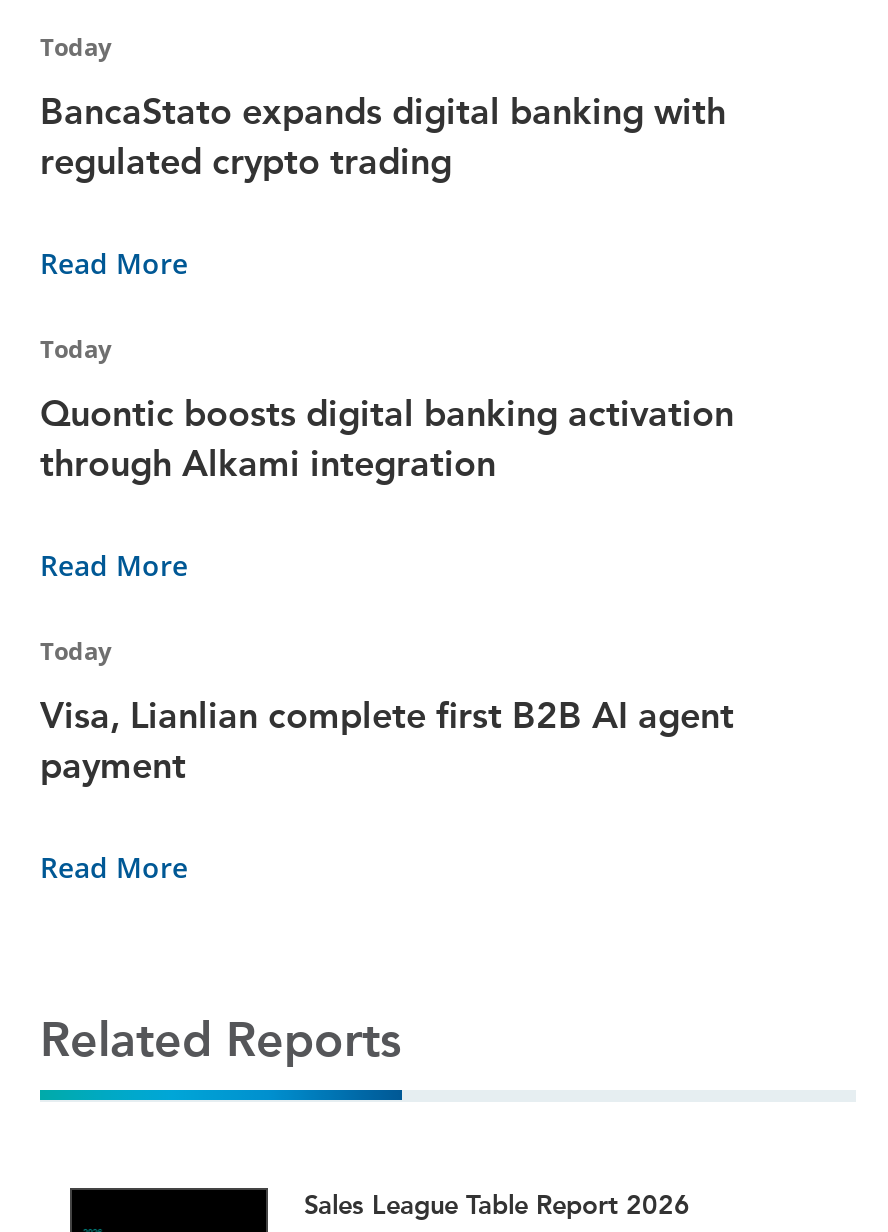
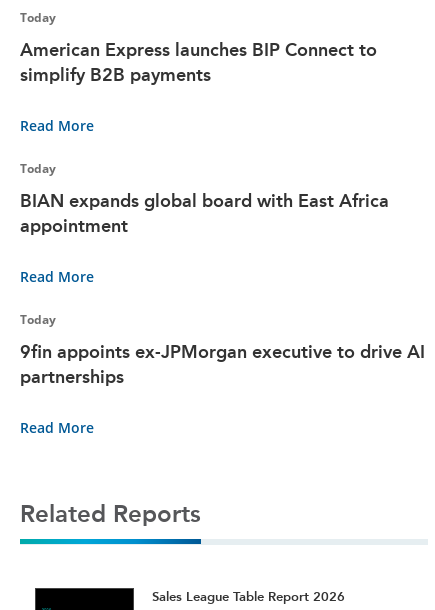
- BancaStato expands digital banking with
- regulated crypto trading
+ American Express launches BIP Connect to
+ simplify B2B payments

- Quontic boosts digital banking activation
- through Alkami integration
+ BIAN expands global board with East Africa
+ appointment

- Visa, Lianlian complete first B2B AI agent
- payment
+ 9fin appoints ex-JPMorgan executive to drive AI
+ partnerships
